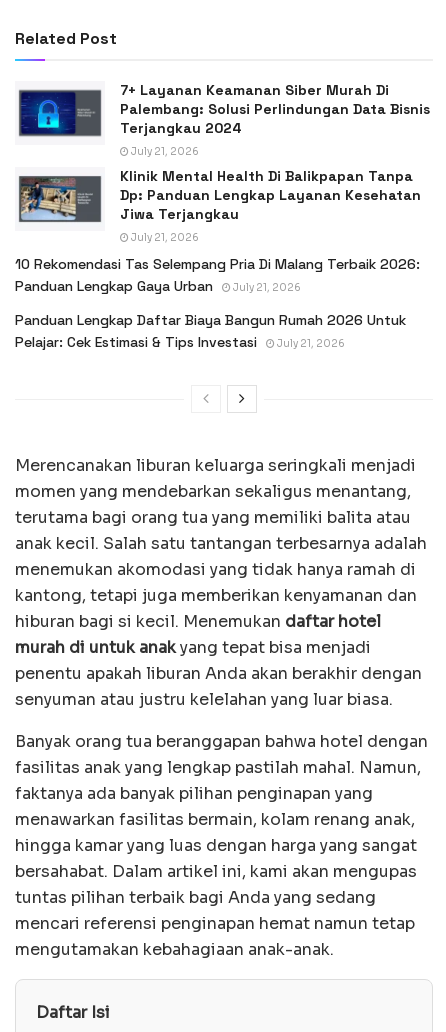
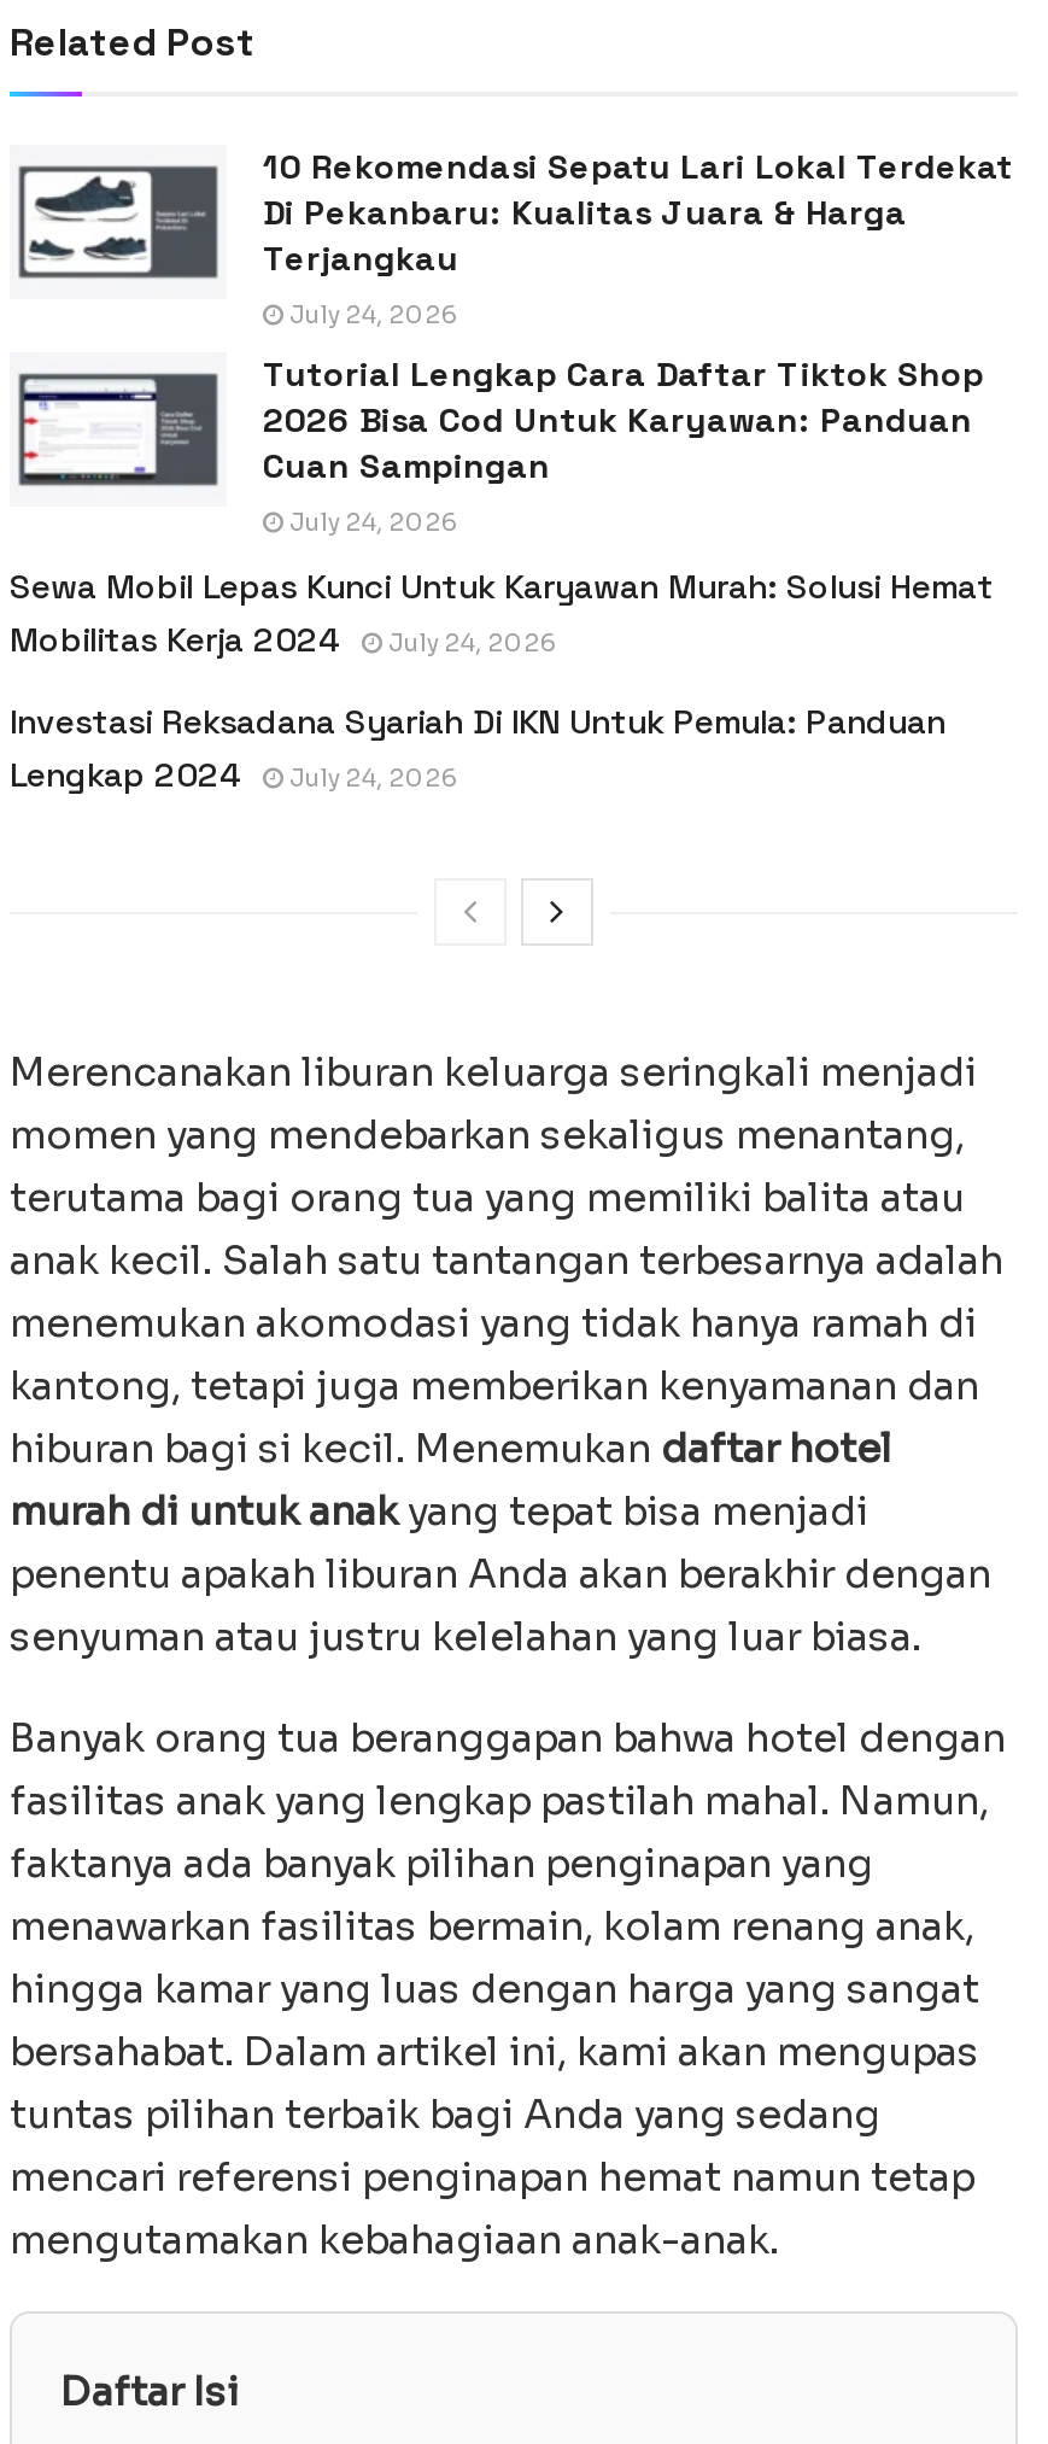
- 7+ Layanan Keamanan Siber Murah Di
- Palembang: Solusi Perlindungan Data Bisnis
- Terjangkau 2024
- July 21, 2026
+ 10 Rekomendasi Sepatu Lari Lokal Terdekat
+ Di Pekanbaru: Kualitas Juara & Harga
+ Terjangkau
+ July 24, 2026

- [image]
+ [image]

- Klinik Mental Health Di Balikpapan Tanpa
- Dp: Panduan Lengkap Layanan Kesehatan
- Jiwa Terjangkau
- July 21, 2026
+ Tutorial Lengkap Cara Daftar Tiktok Shop
+ 2026 Bisa Cod Untuk Karyawan: Panduan
+ Cuan Sampingan
+ July 24, 2026

- [image]
- 10 Rekomendasi Tas Selempang Pria Di Malang Terbaik 2026:
- Panduan Lengkap Gaya Urban
- July 21, 2026
+ [image]
+ Sewa Mobil Lepas Kunci Untuk Karyawan Murah: Solusi Hemat
+ Mobilitas Kerja 2024
+ July 24, 2026

- Panduan Lengkap Daftar Biaya Bangun Rumah 2026 Untuk
- Pelajar: Cek Estimasi & Tips Investasi
- July 21, 2026
+ Investasi Reksadana Syariah Di IKN Untuk Pemula: Panduan
+ Lengkap 2024
+ July 24, 2026
